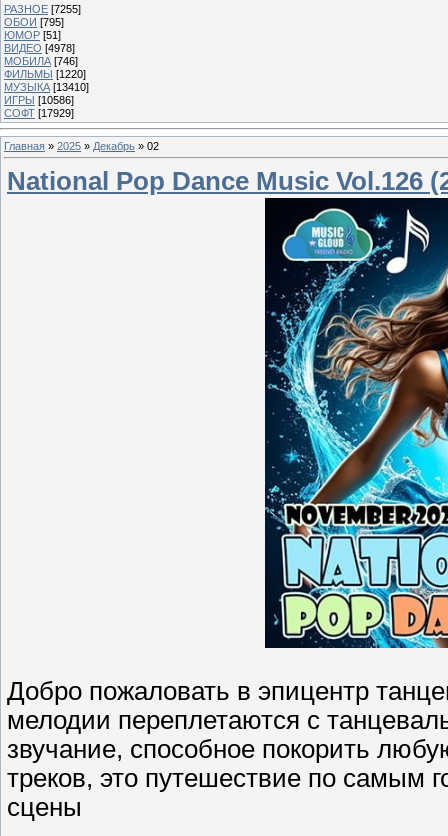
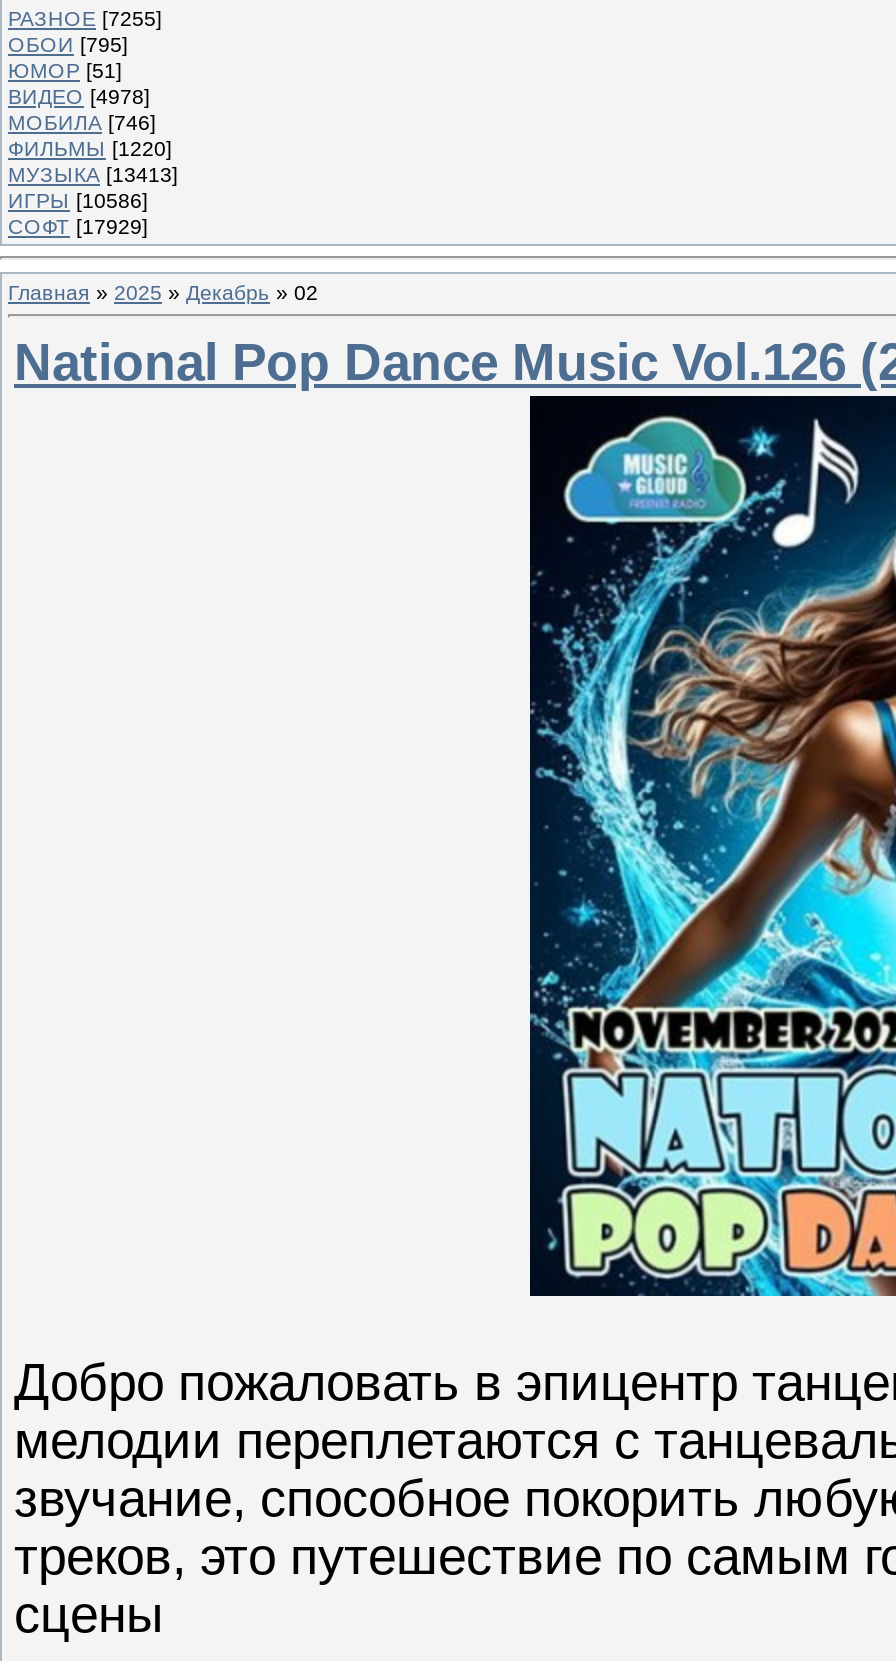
- МУЗЫКА [13410]
+ МУЗЫКА [13413]
